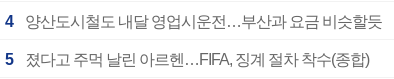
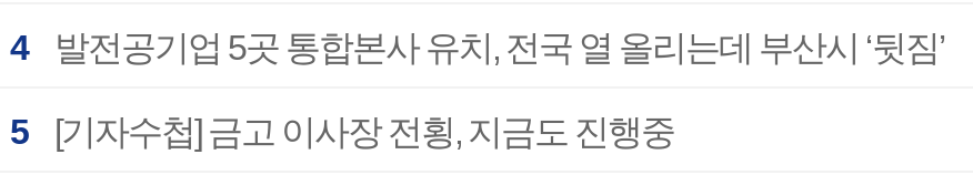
- 양산도시철도 내달 영업시운전…부산과 요금 비슷할듯
+ 발전공기업 5곳 통합본사 유치, 전국 열 올리는데 부산시 ‘뒷짐’

- 졌다고 주먹 날린 아르헨…FIFA, 징계 절차 착수(종합)
+ [기자수첩] 금고 이사장 전횡, 지금도 진행중
